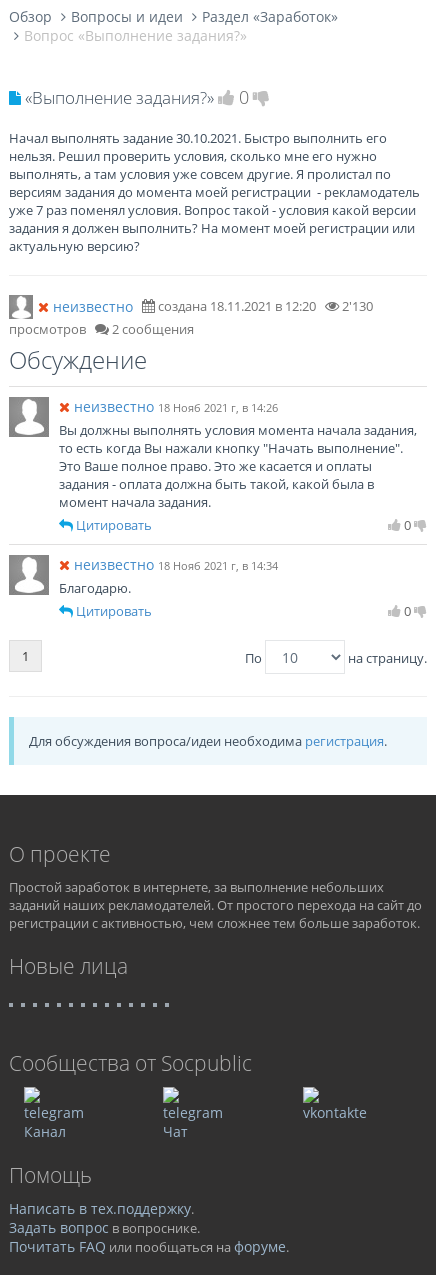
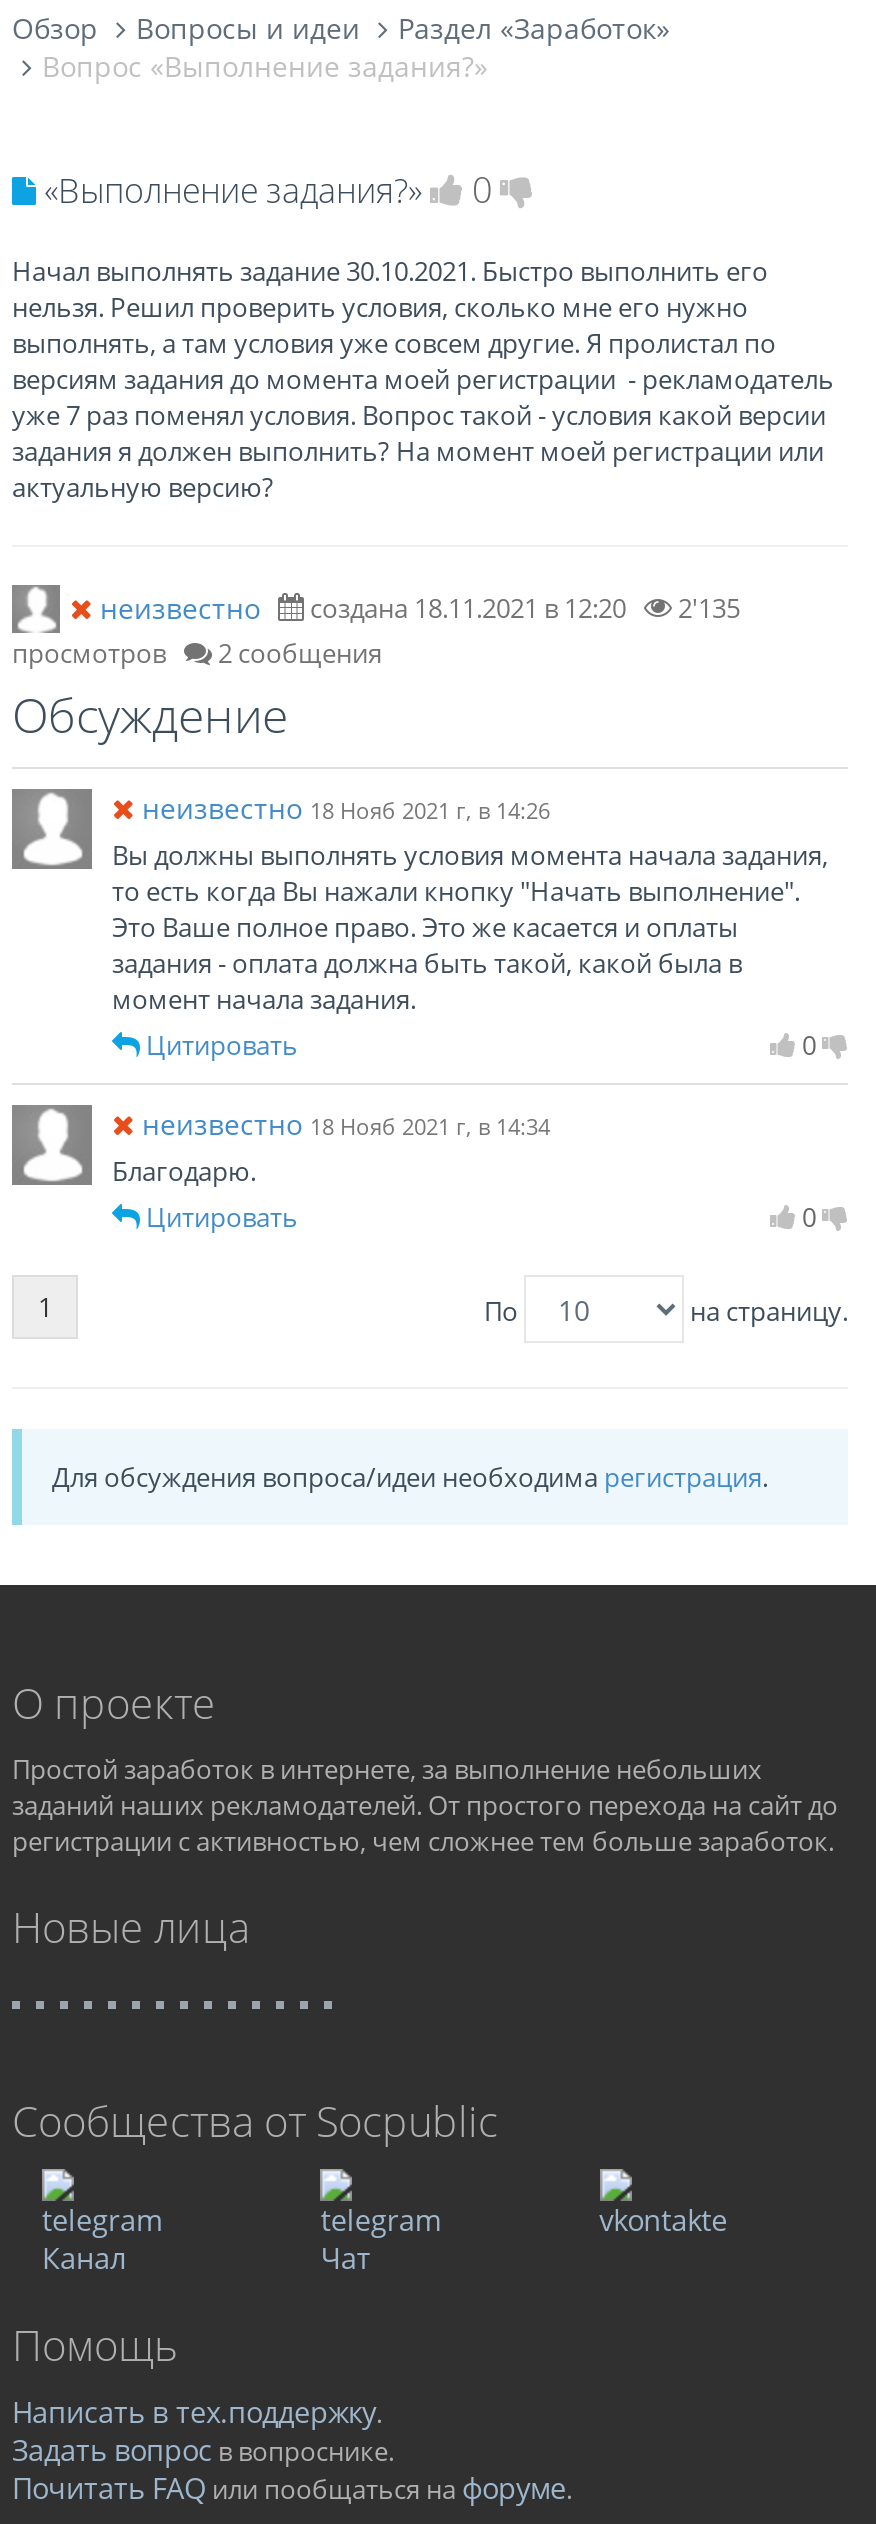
- неизвестно создана 18.11.2021 в 12:20 2'130
+ неизвестно создана 18.11.2021 в 12:20 2'135
